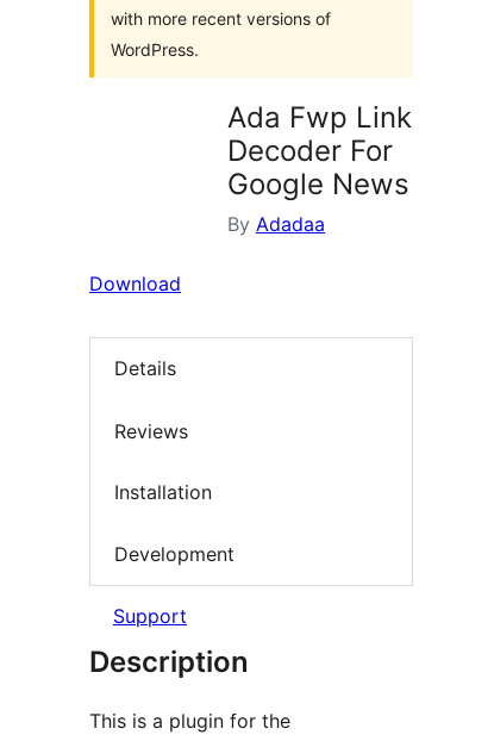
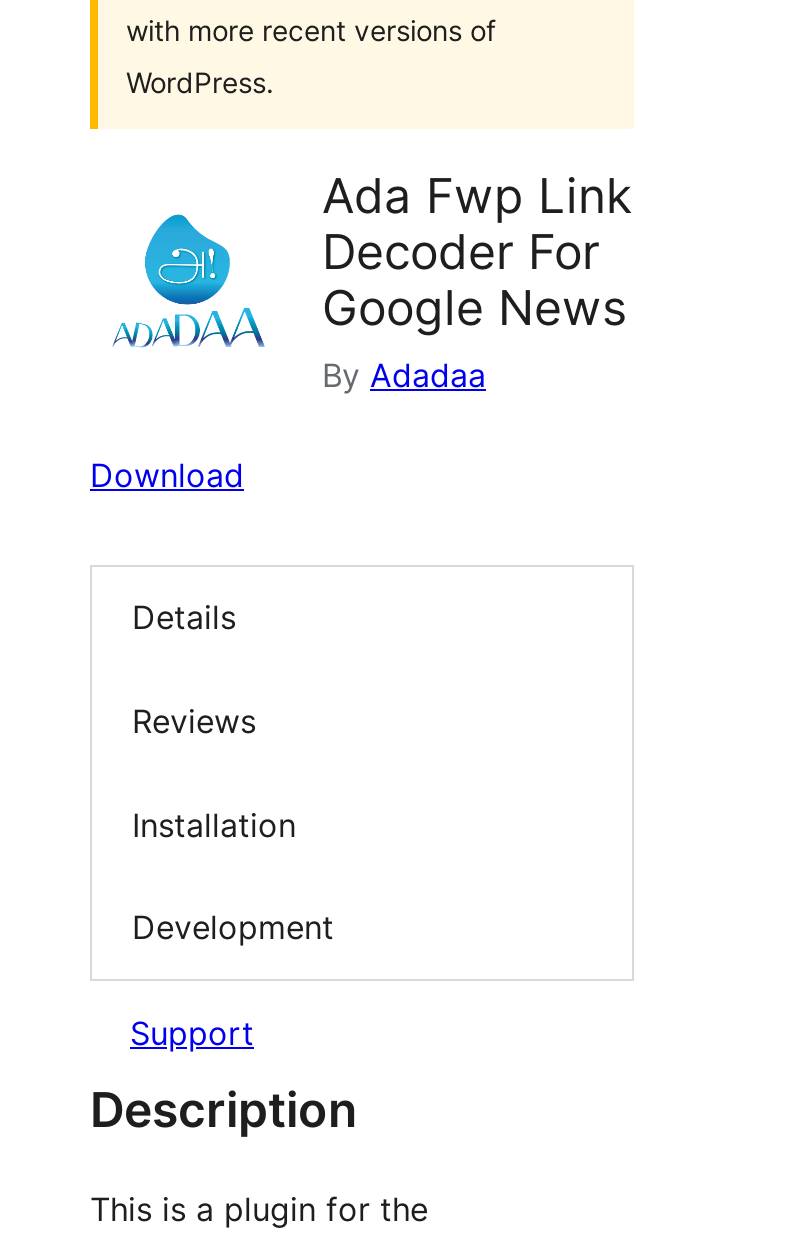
+ [image]
